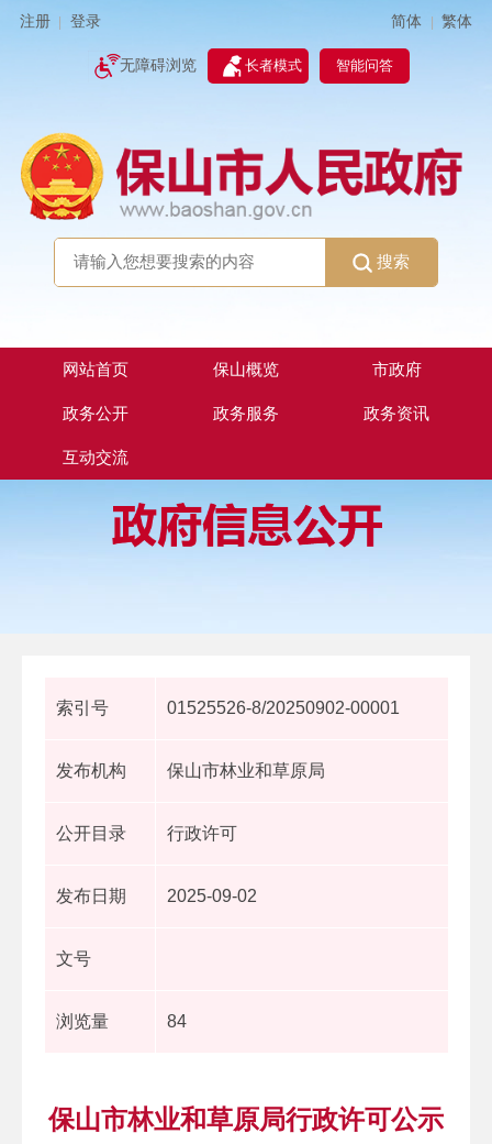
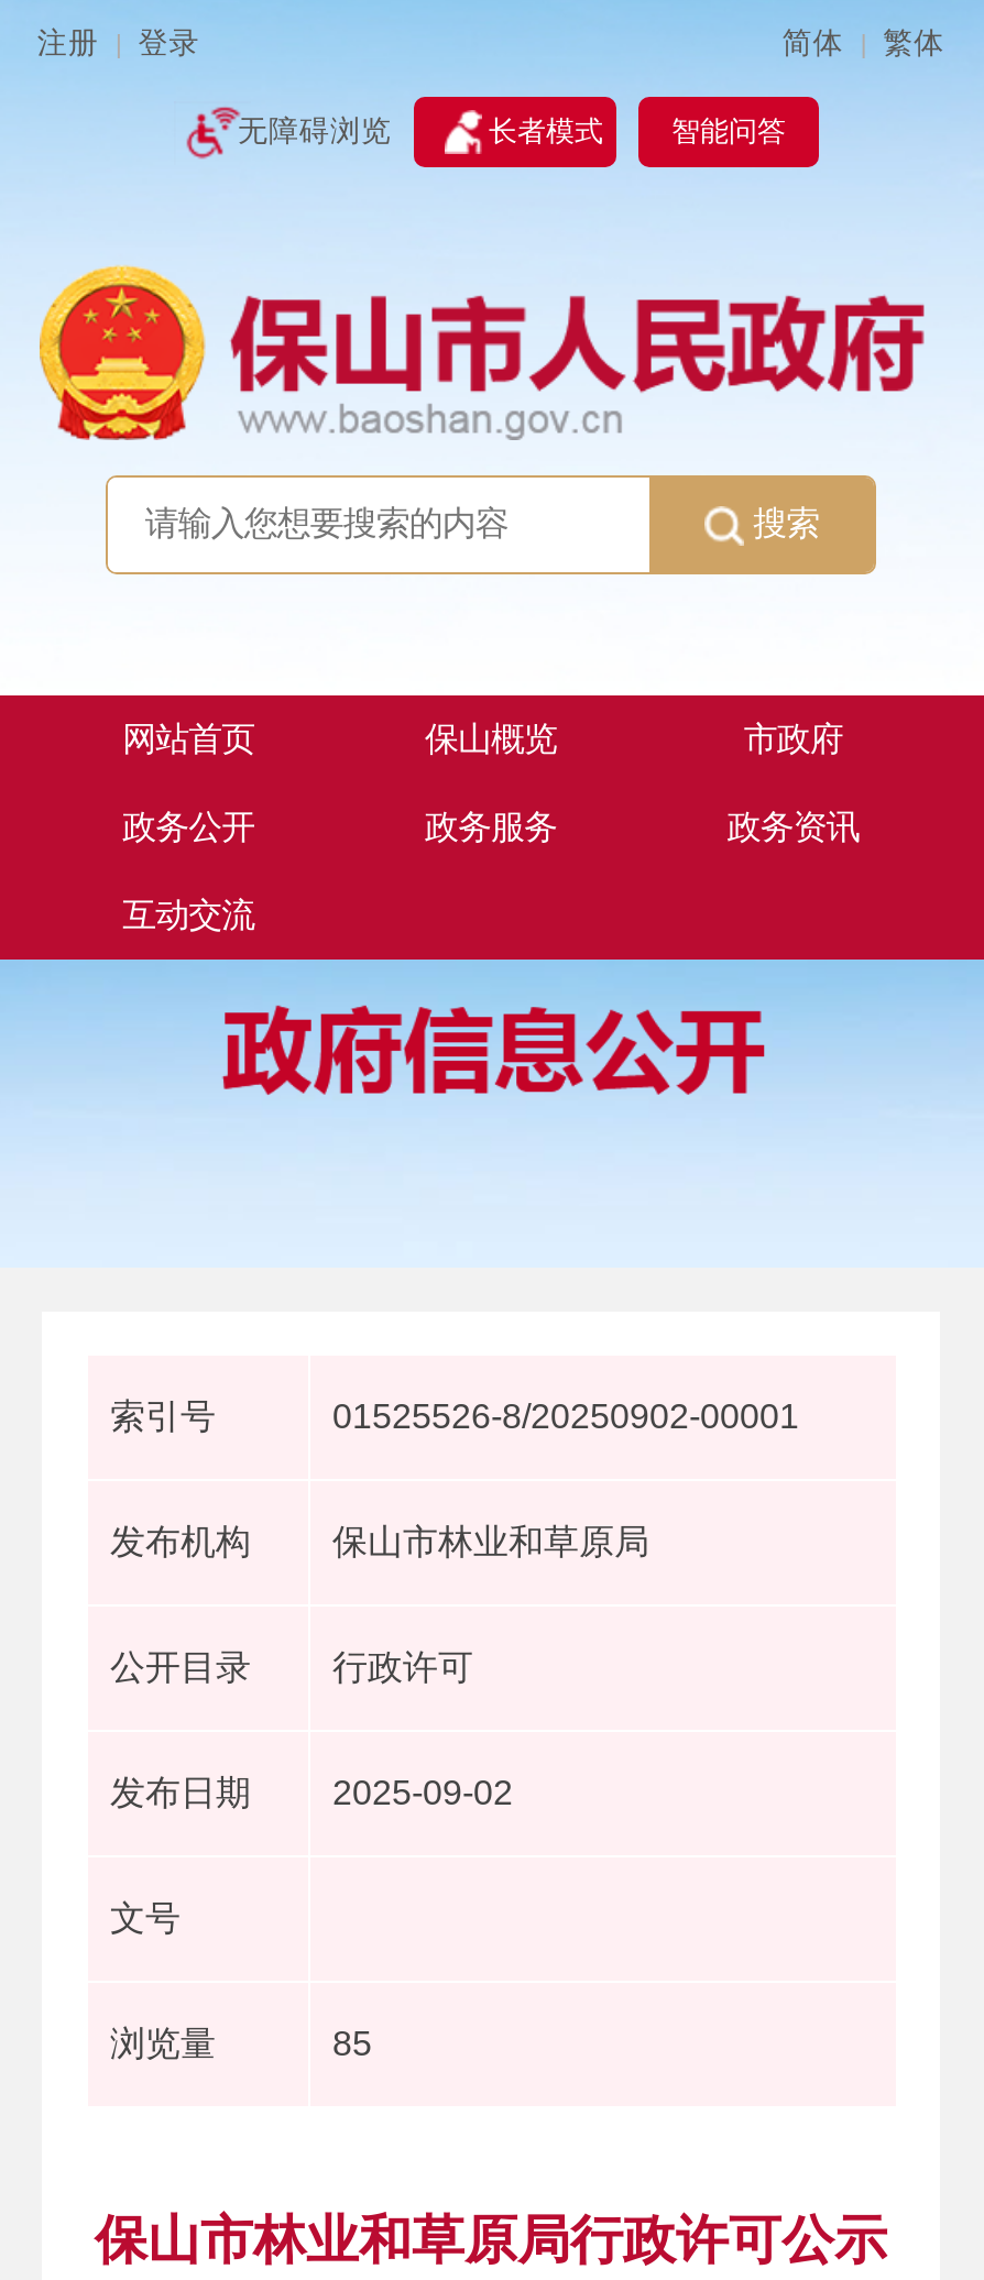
- 84
+ 85
